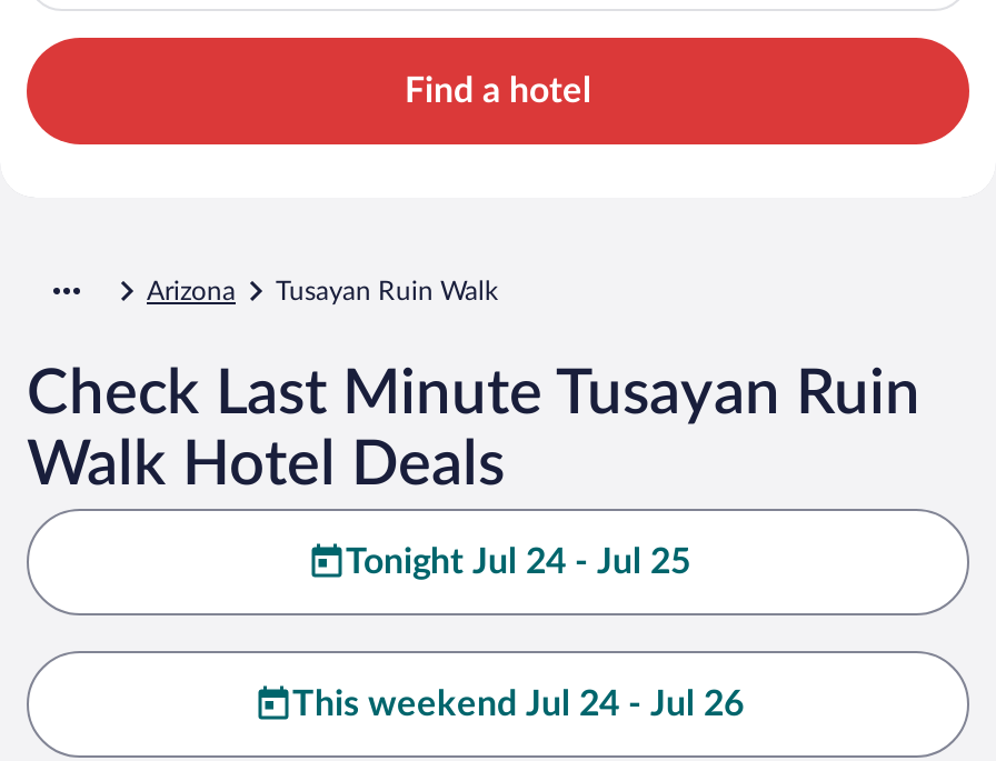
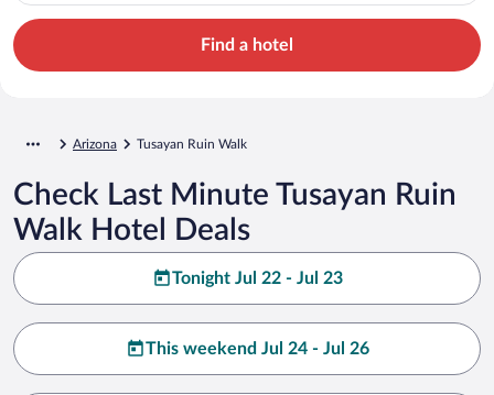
- Tonight Jul 24 - Jul 25
+ Tonight Jul 22 - Jul 23
